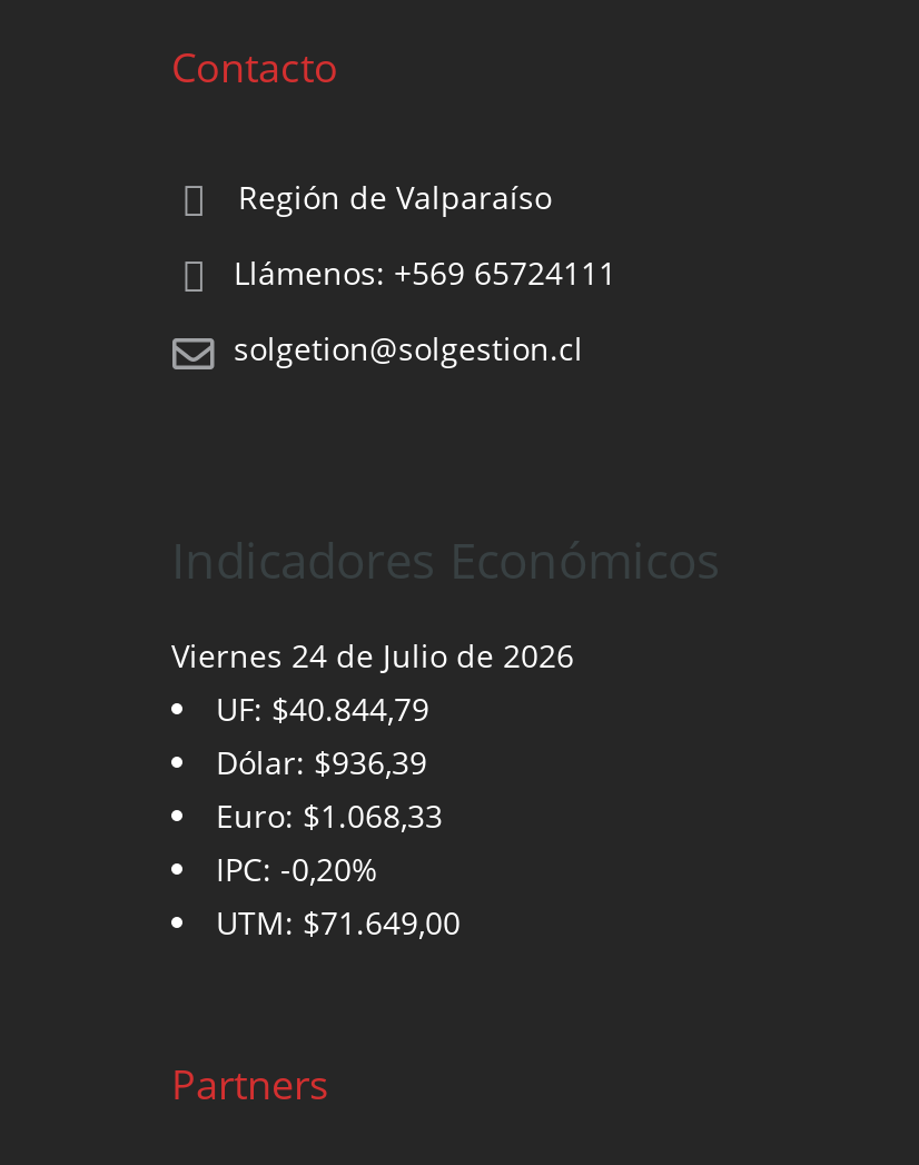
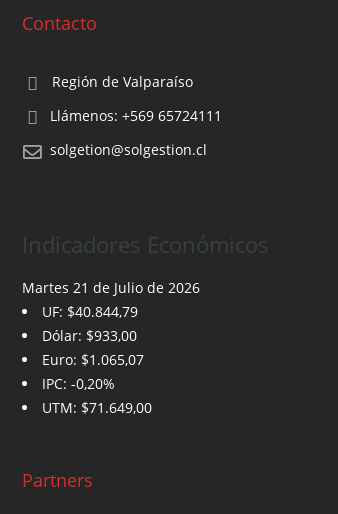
- Viernes 24 de Julio de 2026
+ Martes 21 de Julio de 2026

- Dólar: $936,39
+ Dólar: $933,00

- Euro: $1.068,33
+ Euro: $1.065,07
